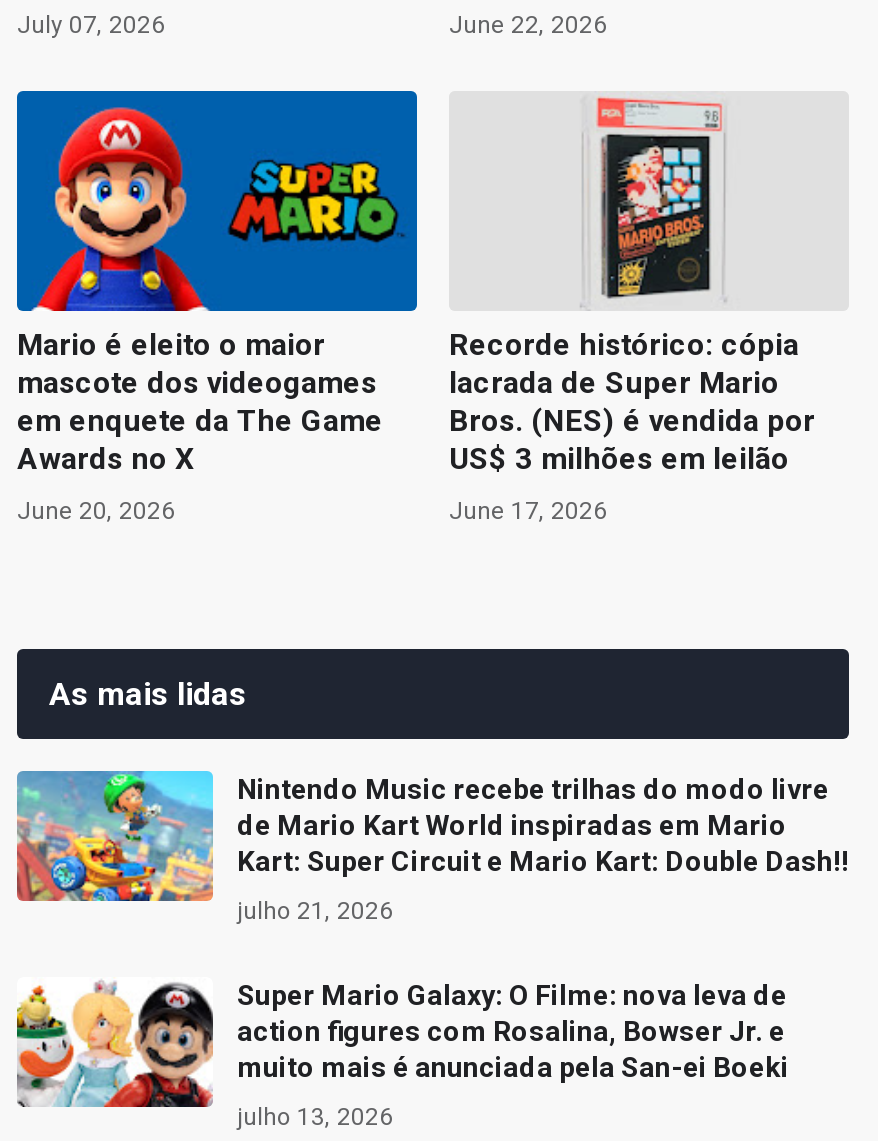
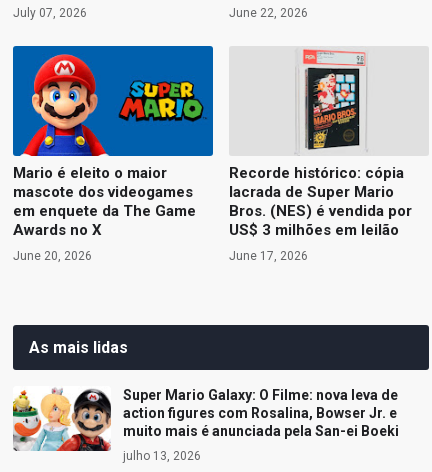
- [image]
- Nintendo Music recebe trilhas do modo livre
- de Mario Kart World inspiradas em Mario
- Kart: Super Circuit e Mario Kart: Double Dash!!
- julho 21, 2026
